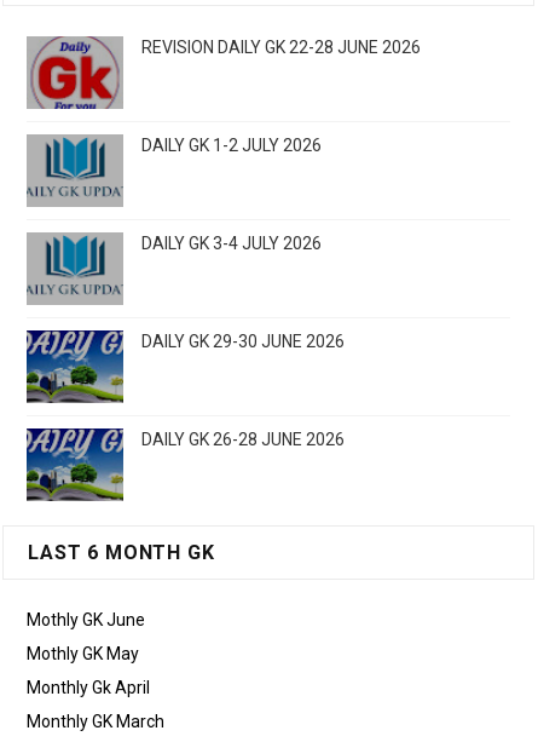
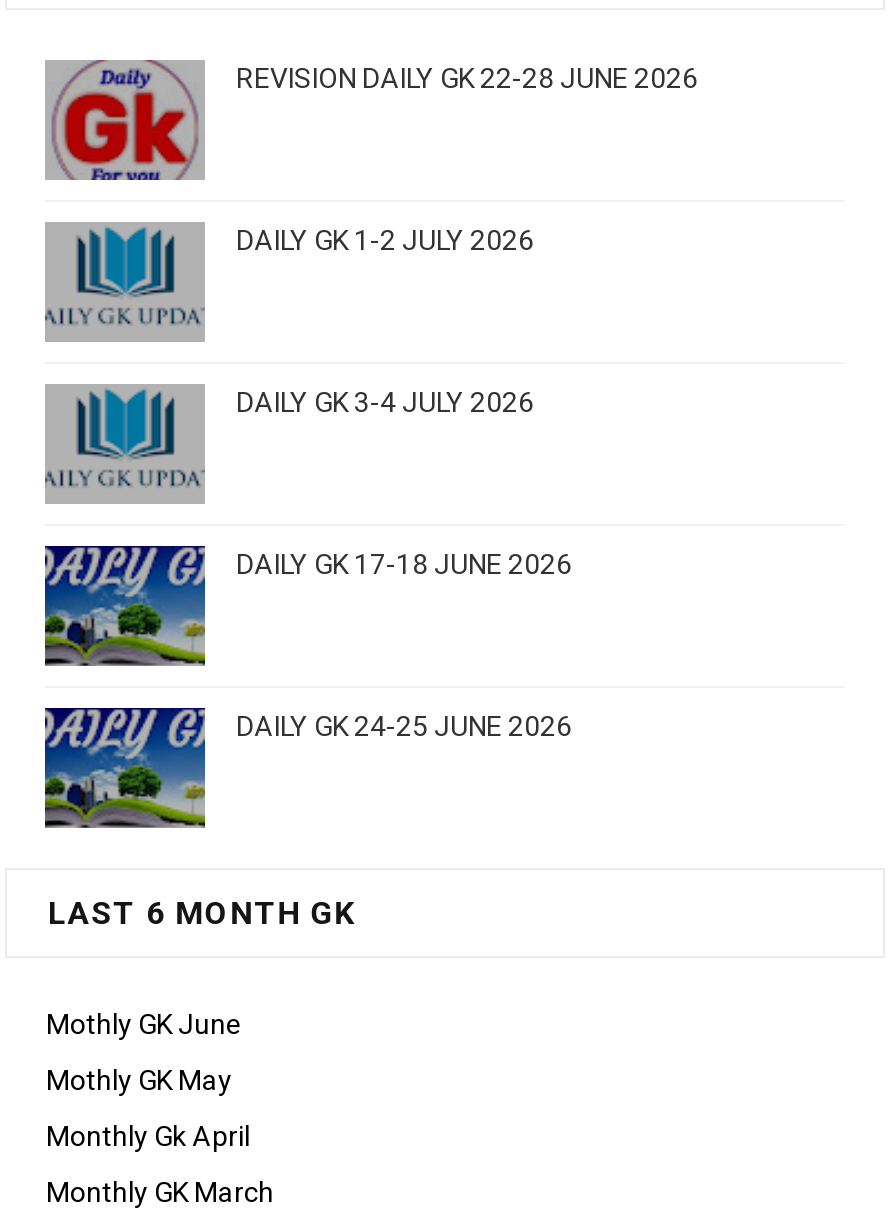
- DAILY GK 29-30 JUNE 2026
+ DAILY GK 17-18 JUNE 2026

- DAILY GK 26-28 JUNE 2026
+ DAILY GK 24-25 JUNE 2026
